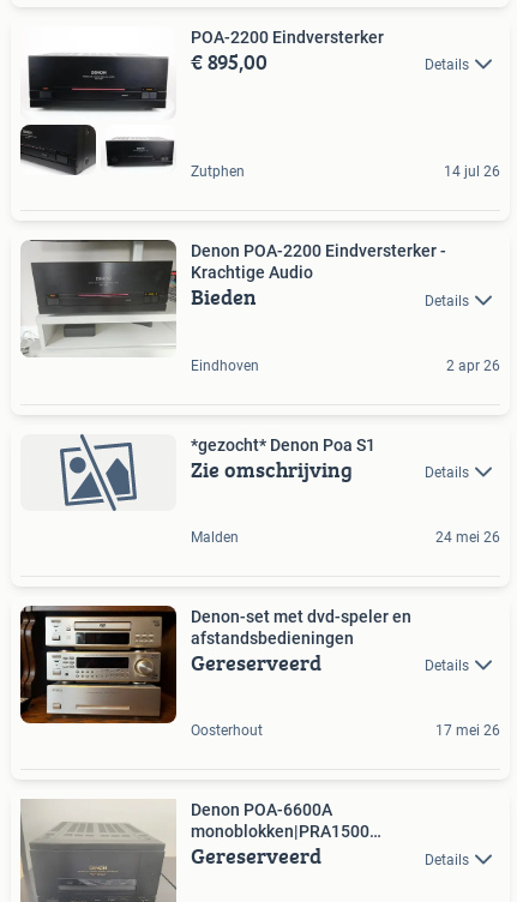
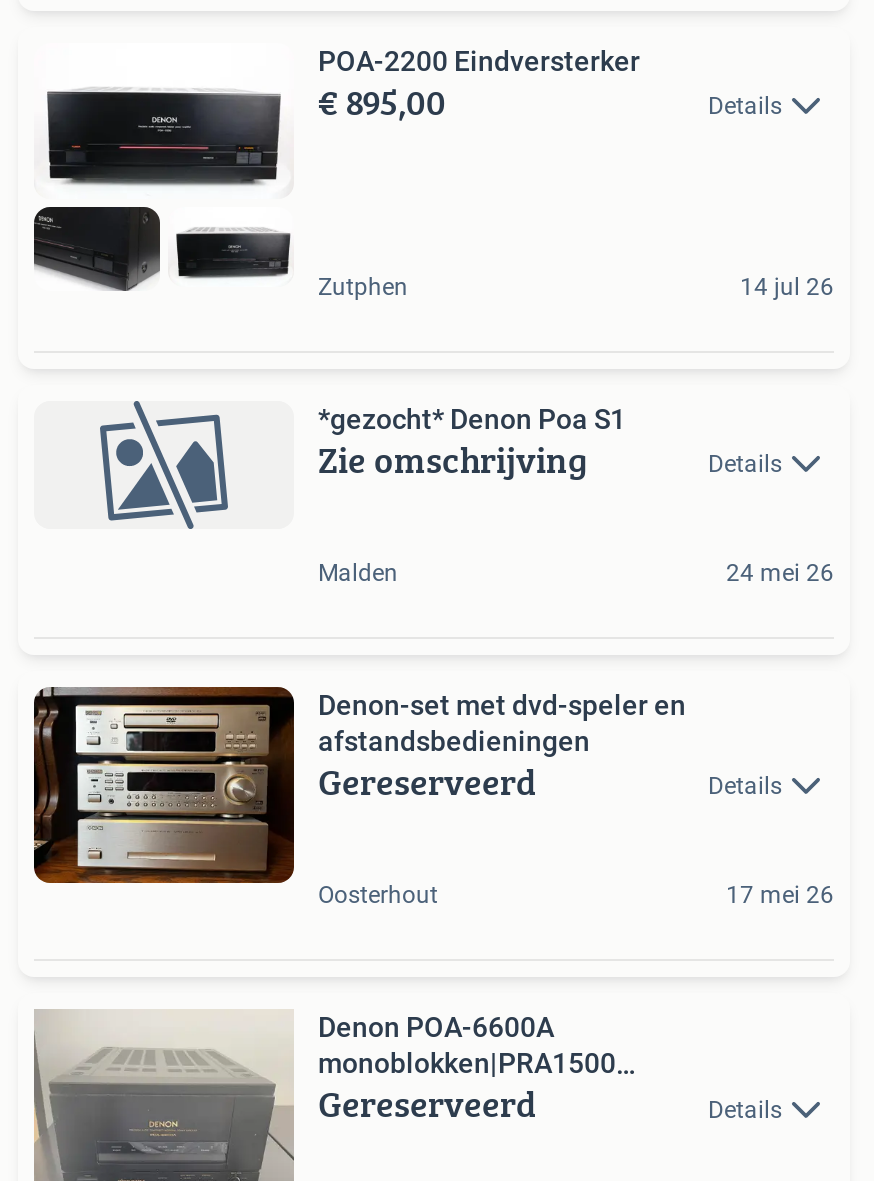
- [image]
- Denon POA-2200 Eindversterker -
- Krachtige Audio
- Bieden
- Details

- Eindhoven
- 2 apr 26
